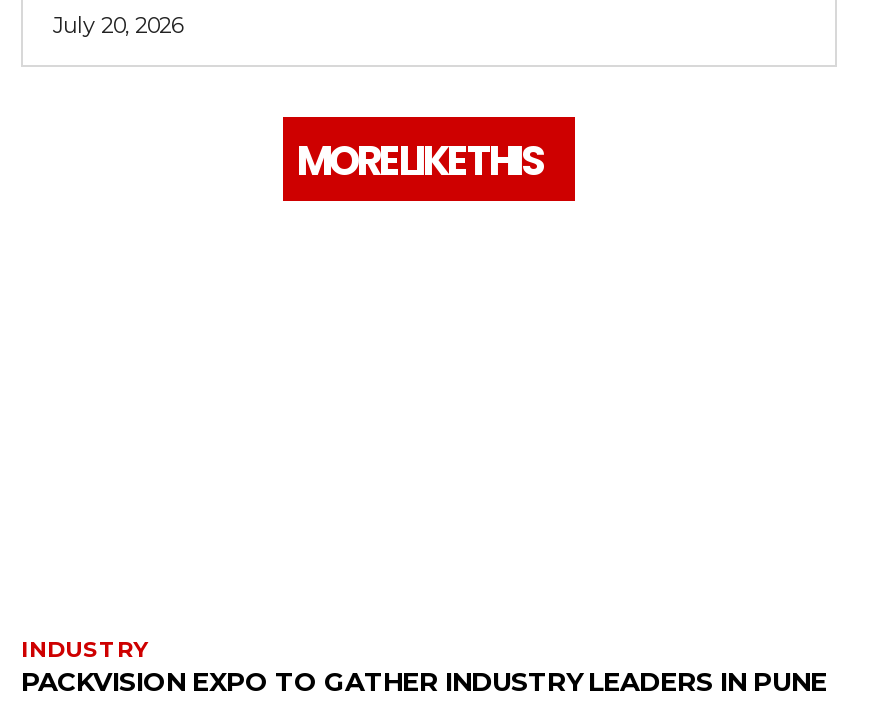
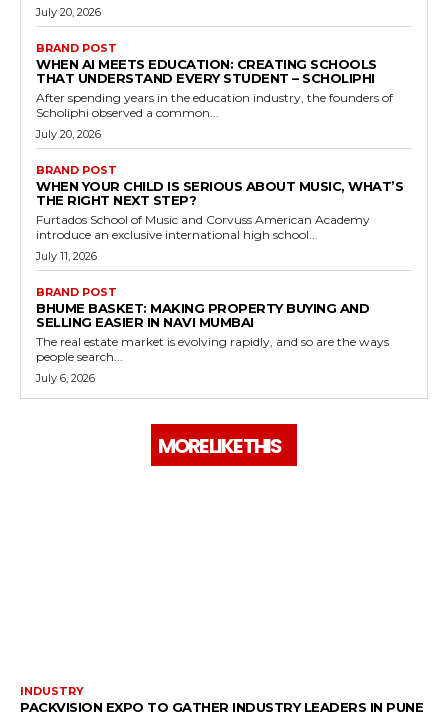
+ BRAND POST
+ WHEN AI MEETS EDUCATION: CREATING SCHOOLS
+ THAT UNDERSTAND EVERY STUDENT – SCHOLIPHI
+ After spending years in the education industry, the founders of
+ Scholiphi observed a common...
+ July 20, 2026
+ BRAND POST
+ WHEN YOUR CHILD IS SERIOUS ABOUT MUSIC, WHAT’S
+ THE RIGHT NEXT STEP?
+ Furtados School of Music and Corvuss American Academy
+ introduce an exclusive international high school...
+ July 11, 2026
+ BRAND POST
+ BHUME BASKET: MAKING PROPERTY BUYING AND
+ SELLING EASIER IN NAVI MUMBAI
+ The real estate market is evolving rapidly, and so are the ways
+ people search...
+ July 6, 2026
